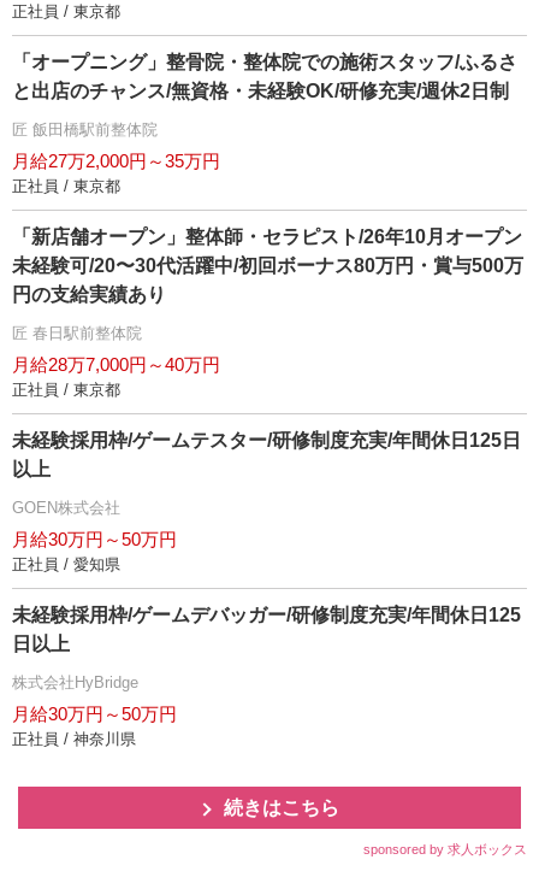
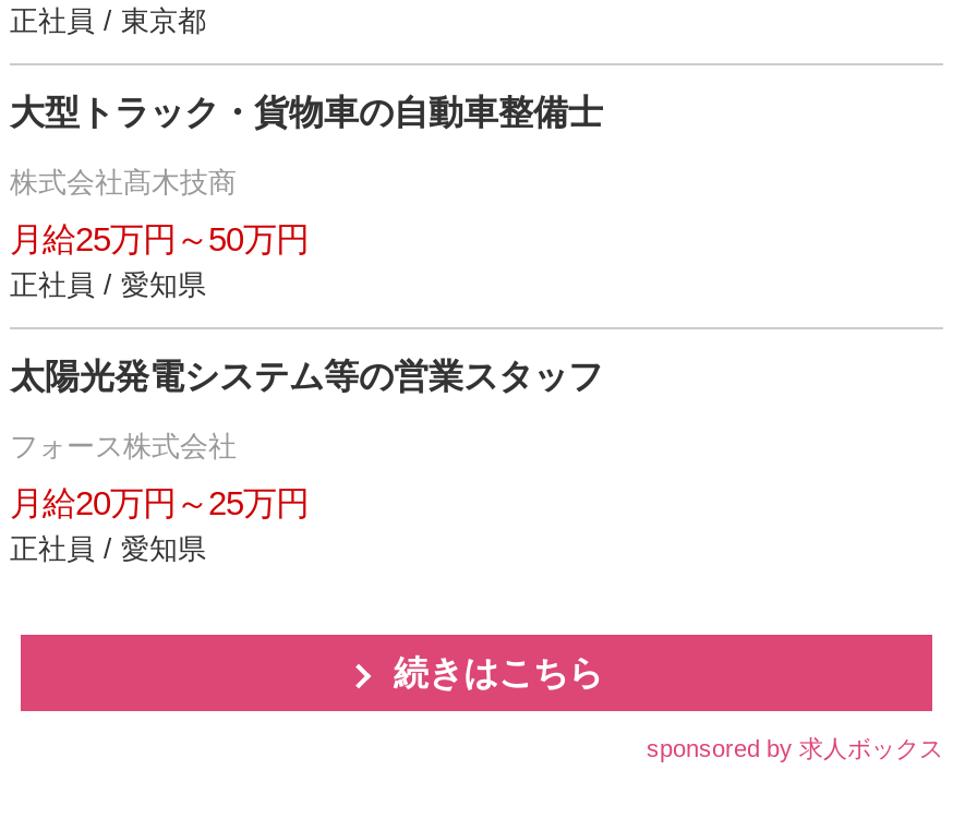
- 「オープニング」整骨院・整体院での施術スタッフ/ふるさ
- と出店のチャンス/無資格・未経験OK/研修充実/週休2日制
- 匠 飯田橋駅前整体院
- 月給27万2,000円～35万円
- 正社員 / 東京都
- 「新店舗オープン」整体師・セラピスト/26年10月オープン
- 未経験可/20〜30代活躍中/初回ボーナス80万円・賞与500万
- 円の支給実績あり
- 匠 春日駅前整体院
- 月給28万7,000円～40万円
- 正社員 / 東京都
- 未経験採用枠/ゲームテスター/研修制度充実/年間休日125日
- 以上
- GOEN株式会社
- 月給30万円～50万円
+ 大型トラック・貨物車の自動車整備士
+ 株式会社髙木技商
+ 月給25万円～50万円

- 未経験採用枠/ゲームデバッガー/研修制度充実/年間休日125
- 日以上
+ 太陽光発電システム等の営業スタッフ

- 株式会社HyBridge
+ フォース株式会社

- 月給30万円～50万円
- 正社員 / 神奈川県
+ 月給20万円～25万円
+ 正社員 / 愛知県
